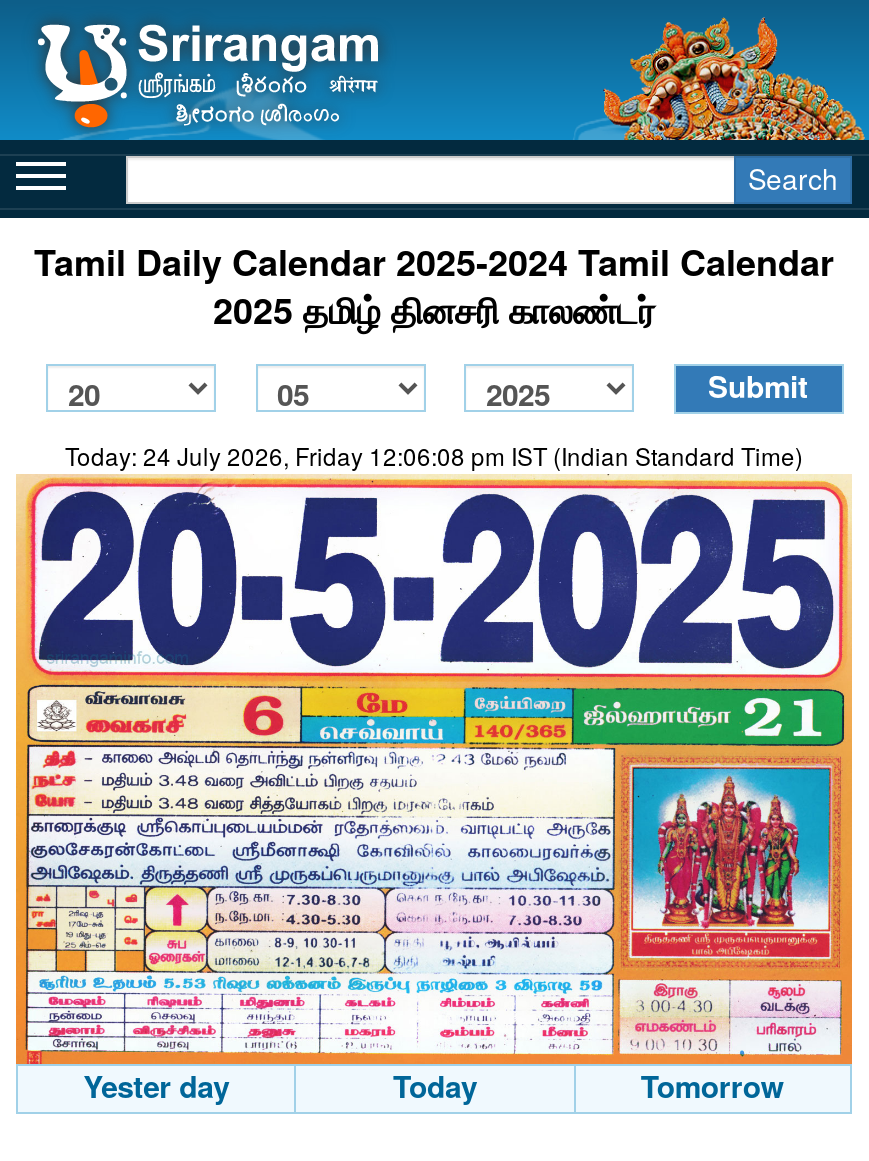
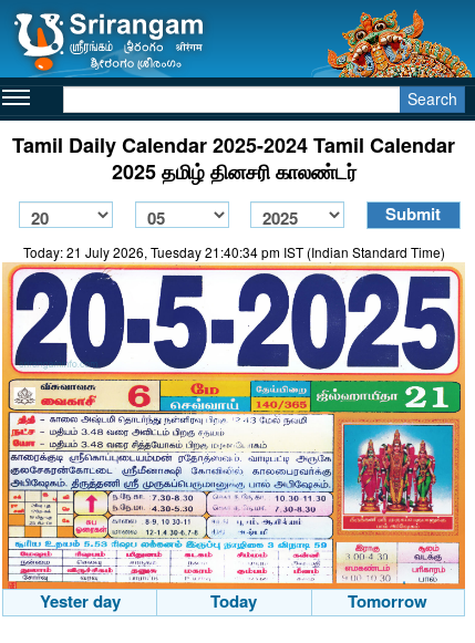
- Today: 24 July 2026, Friday 12:06:08 pm IST (Indian Standard Time)
+ Today: 21 July 2026, Tuesday 21:40:34 pm IST (Indian Standard Time)
